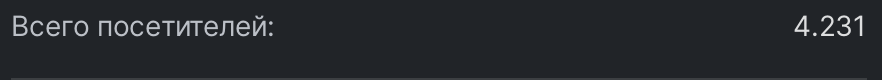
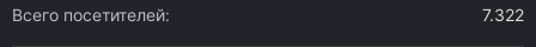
- 4.231
+ 7.322
